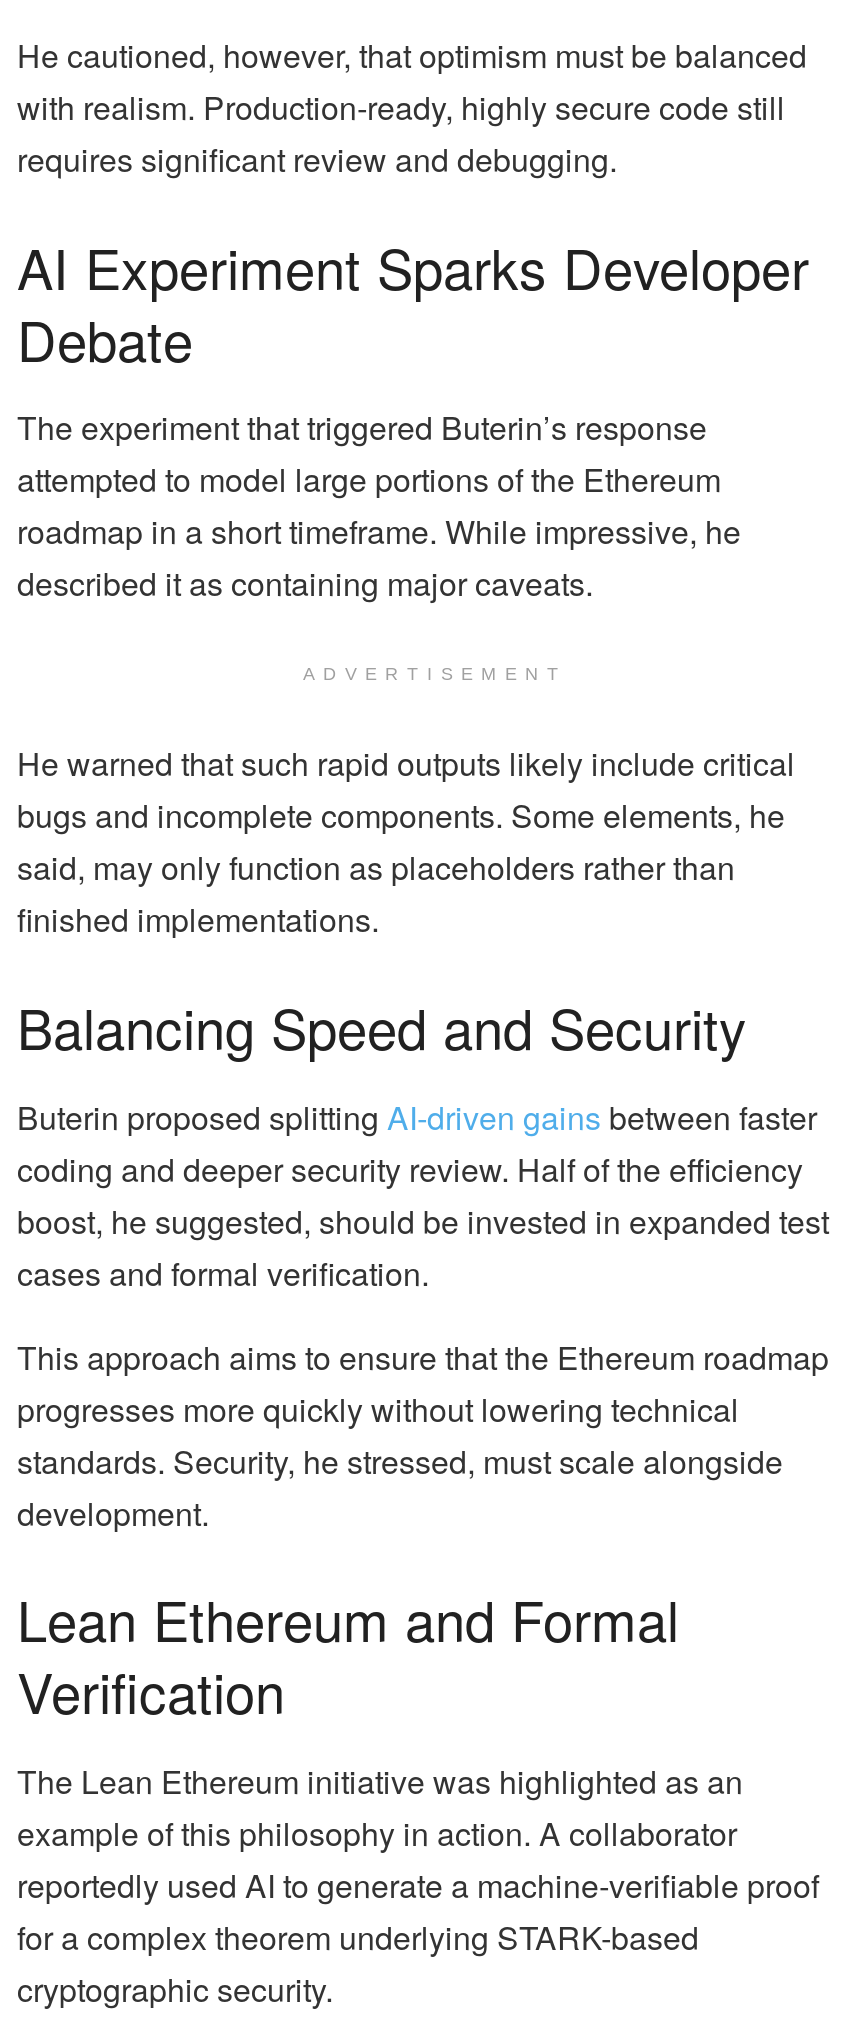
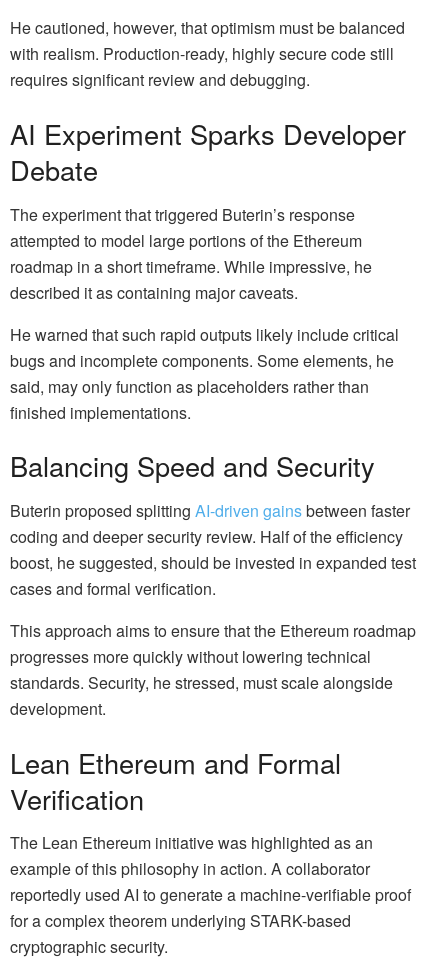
- ADVERTISEMENT
